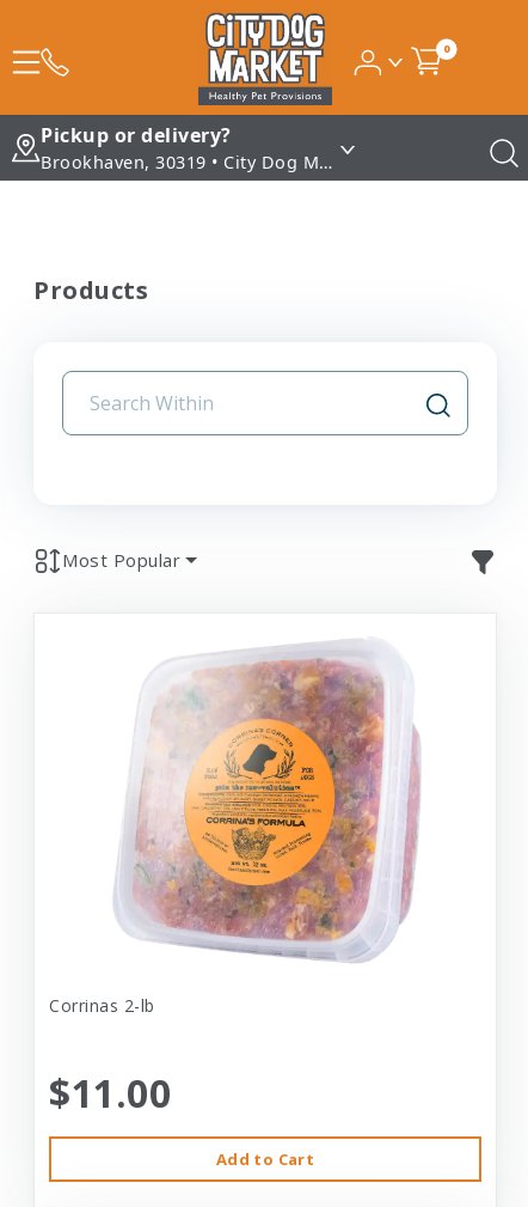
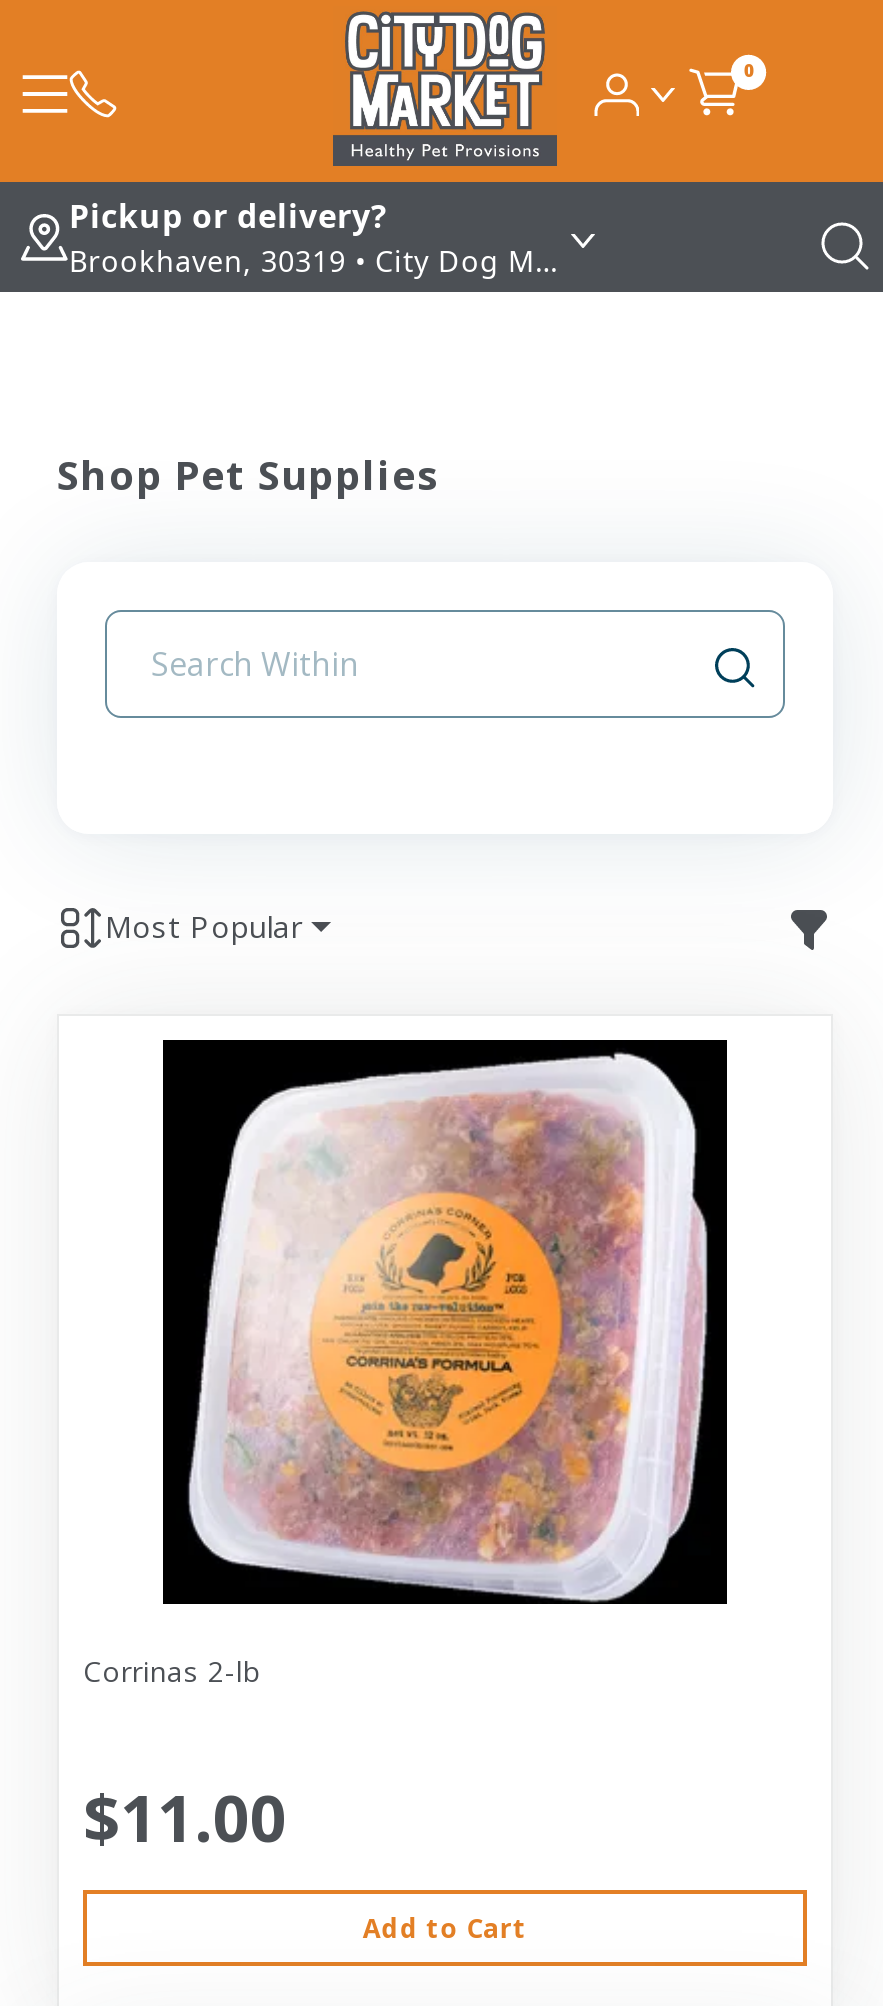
- Products
+ Shop Pet Supplies

- [image]
+ [image]
